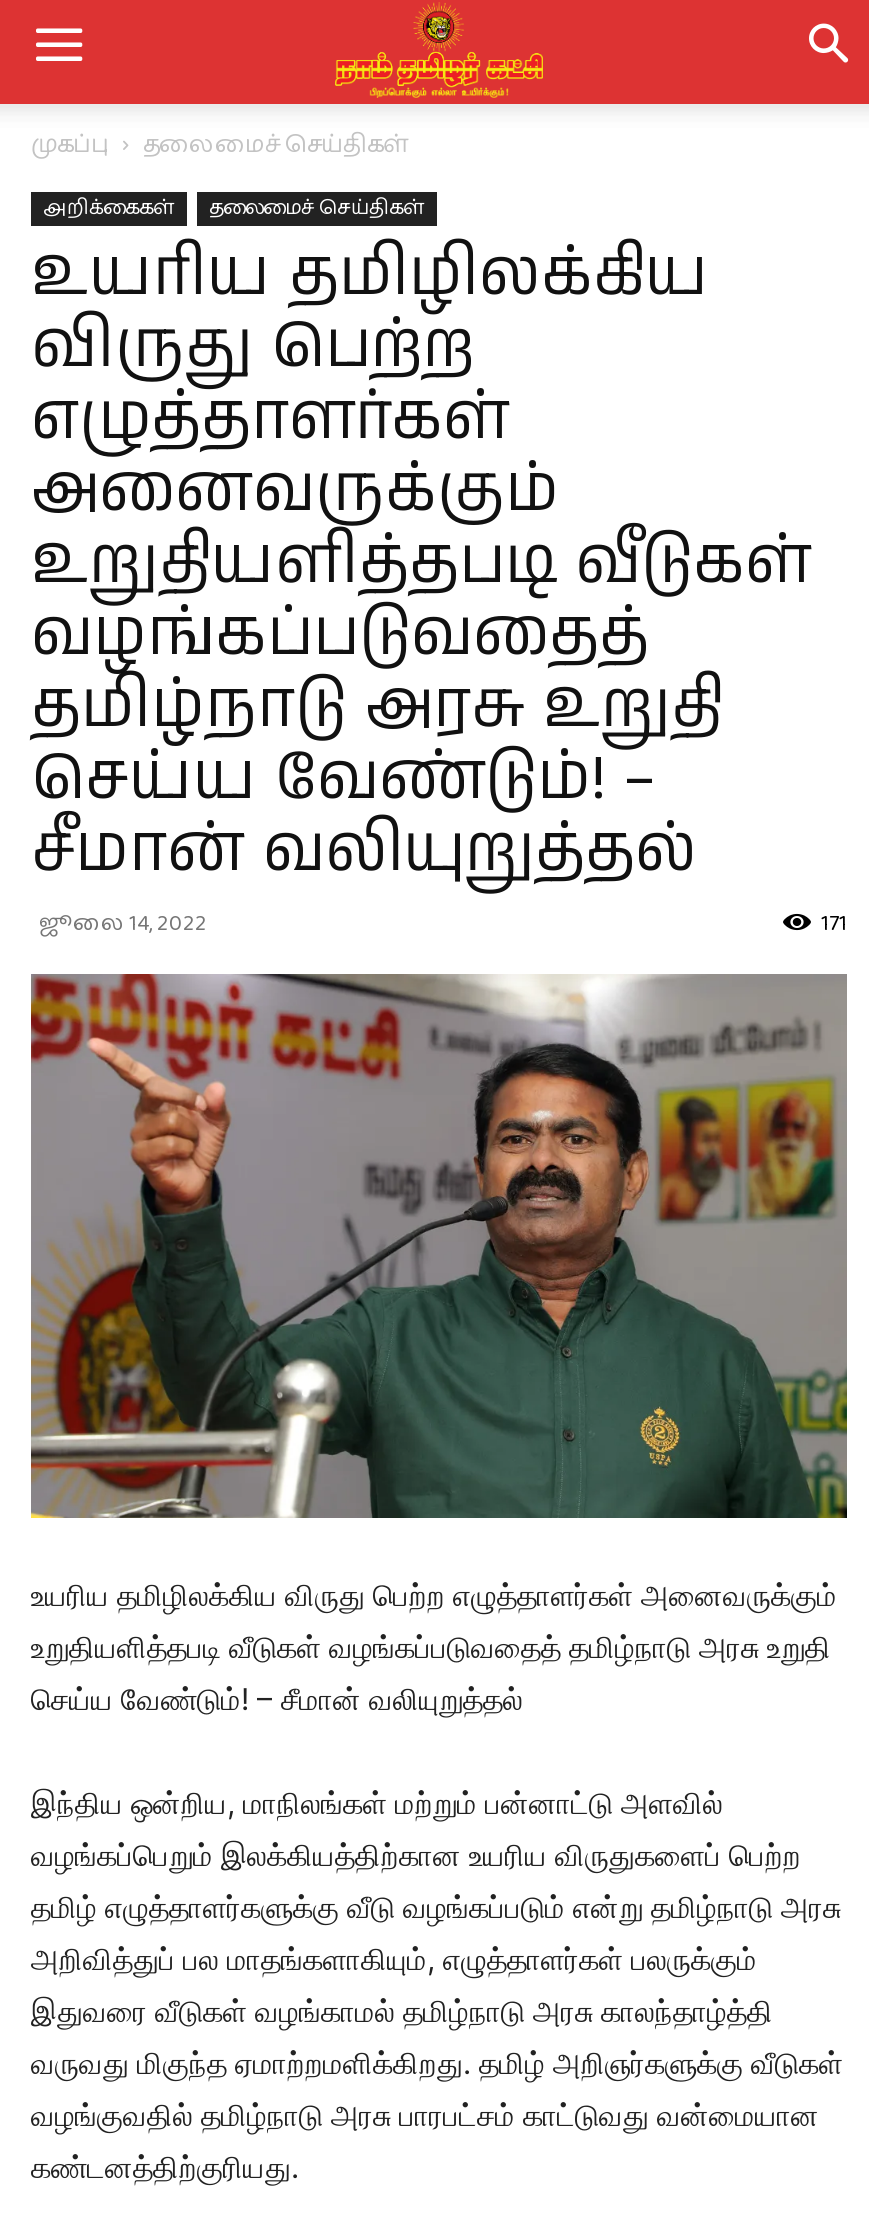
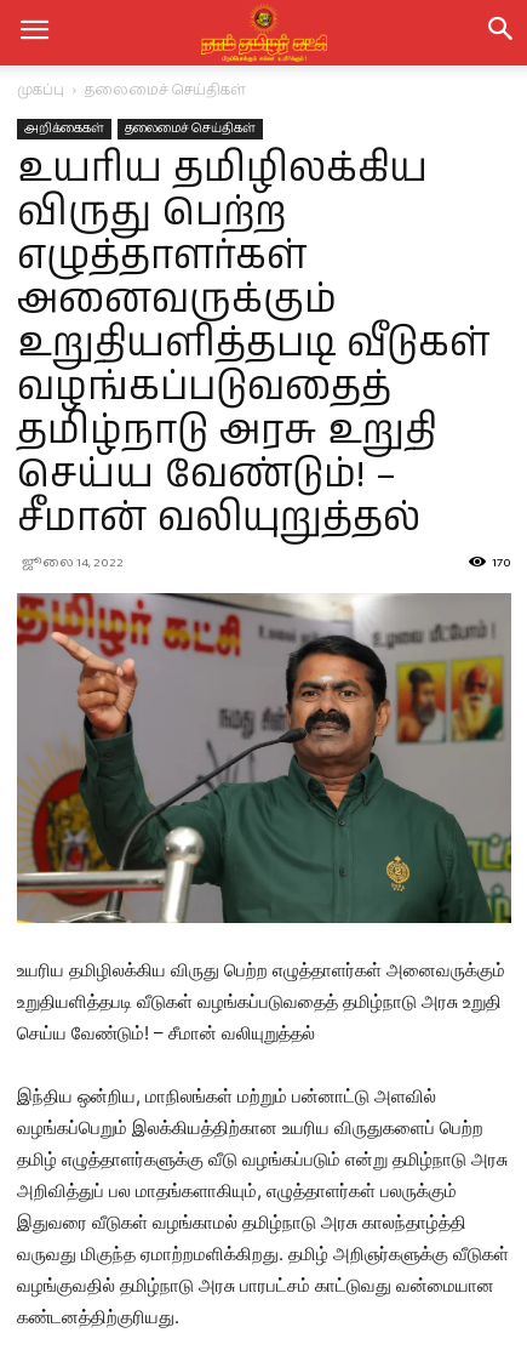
- 171
+ 170
